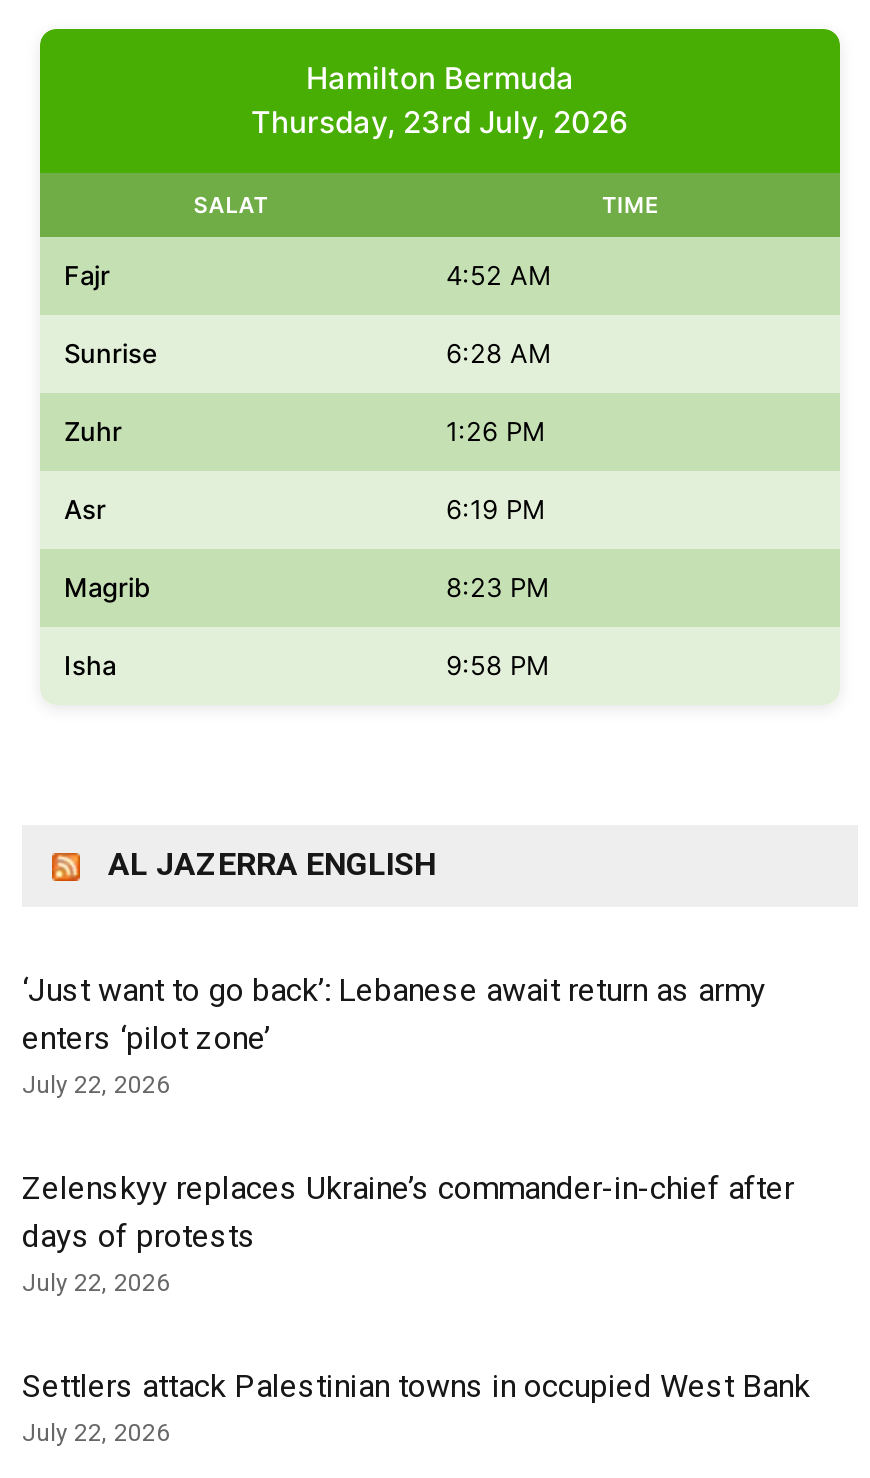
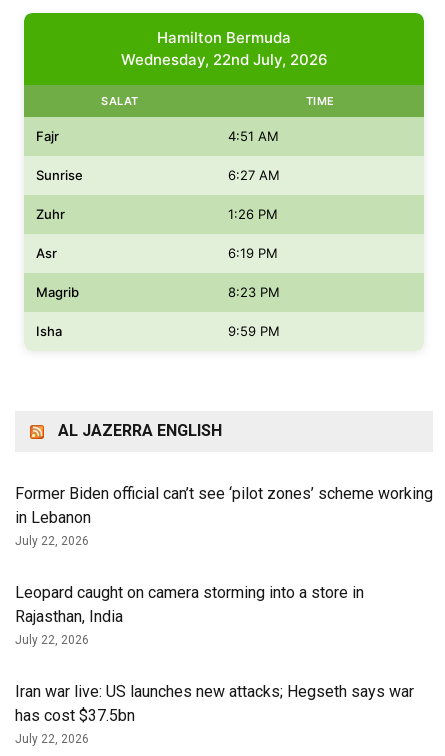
- Thursday, 23rd July, 2026
+ Wednesday, 22nd July, 2026

- 4:52 AM
+ 4:51 AM

- 6:28 AM
+ 6:27 AM

- 9:58 PM
+ 9:59 PM

- ‘Just want to go back’: Lebanese await return as army
- enters ‘pilot zone’
+ Former Biden official can’t see ‘pilot zones’ scheme working
+ in Lebanon

- Zelenskyy replaces Ukraine’s commander-in-chief after
- days of protests
+ Leopard caught on camera storming into a store in
+ Rajasthan, India

- Settlers attack Palestinian towns in occupied West Bank
+ Iran war live: US launches new attacks; Hegseth says war
+ has cost $37.5bn
